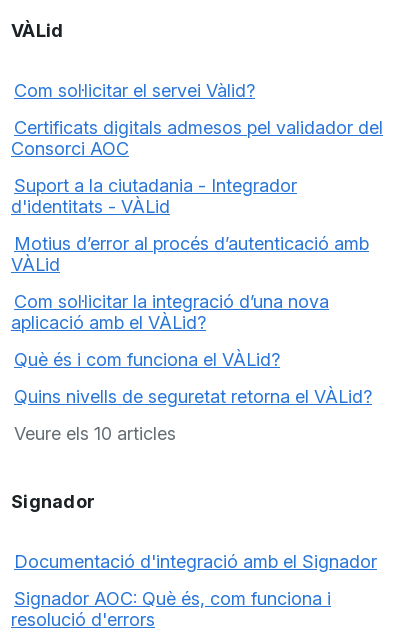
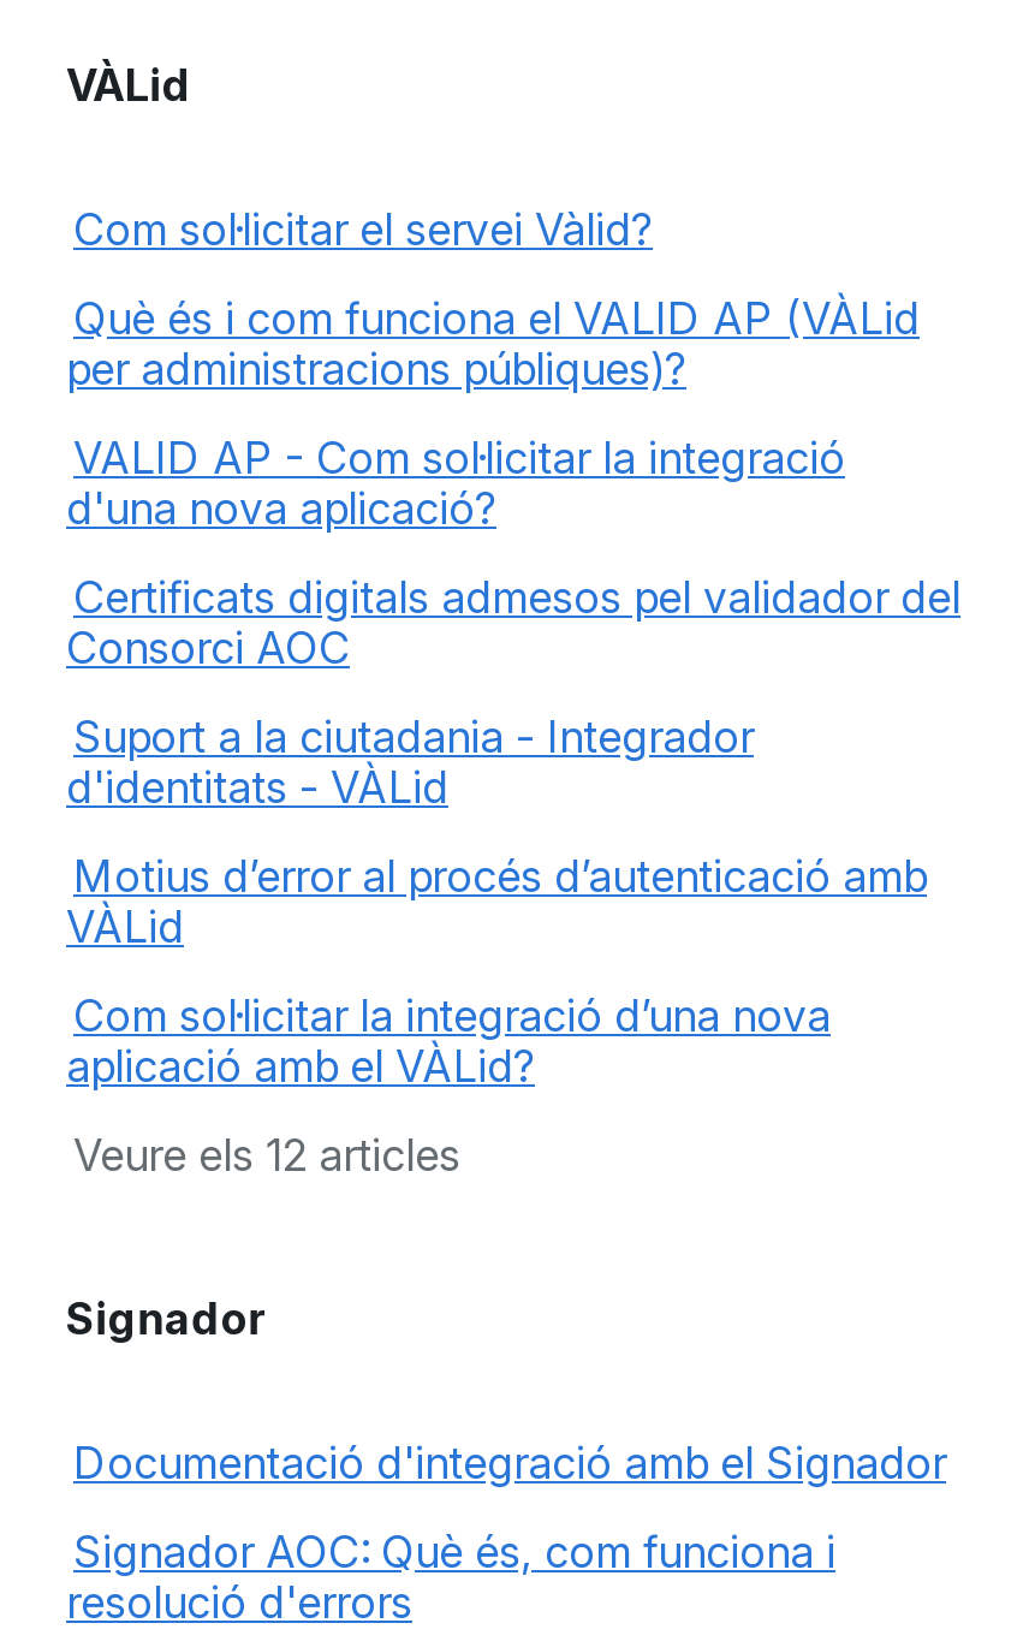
+ Què és i com funciona el VALID AP (VÀLid
+ per administracions públiques)?
+ VALID AP - Com sol·licitar la integració
+ d'una nova aplicació?

moved down: Certificats digitals admesos pel validador del | Consorci AOC | Suport a la ciutadania - Integrador | d'identitats - VÀLid | Motius d’error al procés d’autenticació amb | VÀLid | Com sol·licitar la integració d’una nova | aplicació amb el VÀLid?

- Què és i com funciona el VÀLid?
- Quins nivells de seguretat retorna el VÀLid?
- Veure els 10 articles
+ Veure els 12 articles
